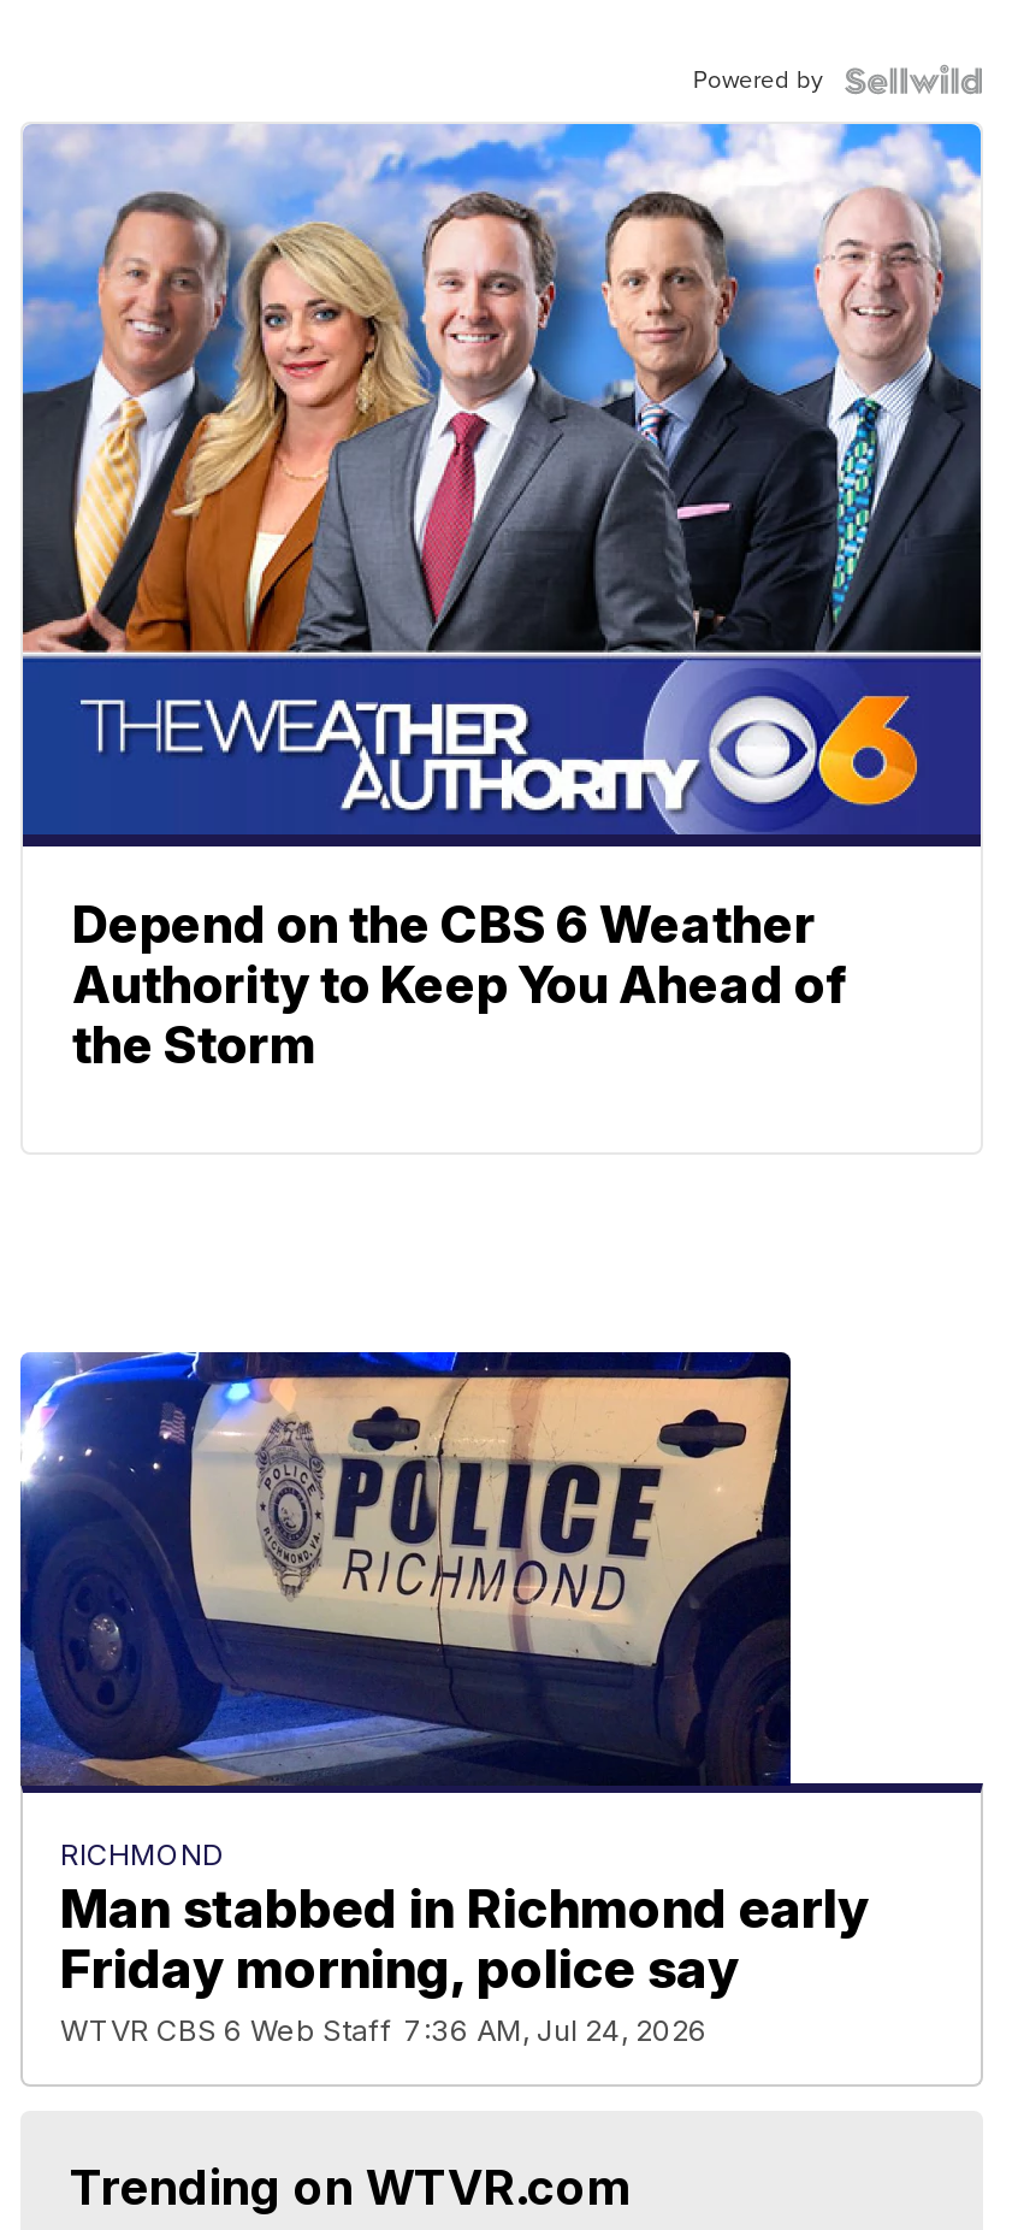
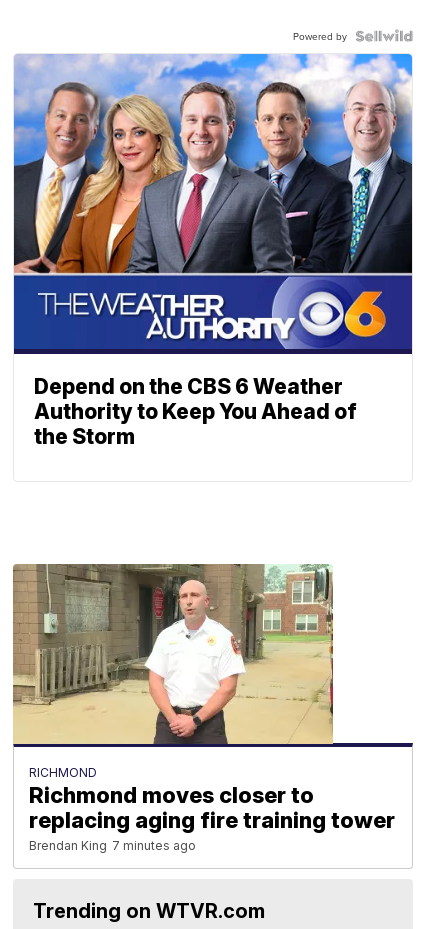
- [image]
- Man stabbed in Richmond early
- Friday morning, police say
- WTVR CBS 6 Web Staff 7:36 AM, Jul 24, 2026
+ [image]
+ Richmond moves closer to
+ replacing aging fire training tower
+ Brendan King 7 minutes ago
